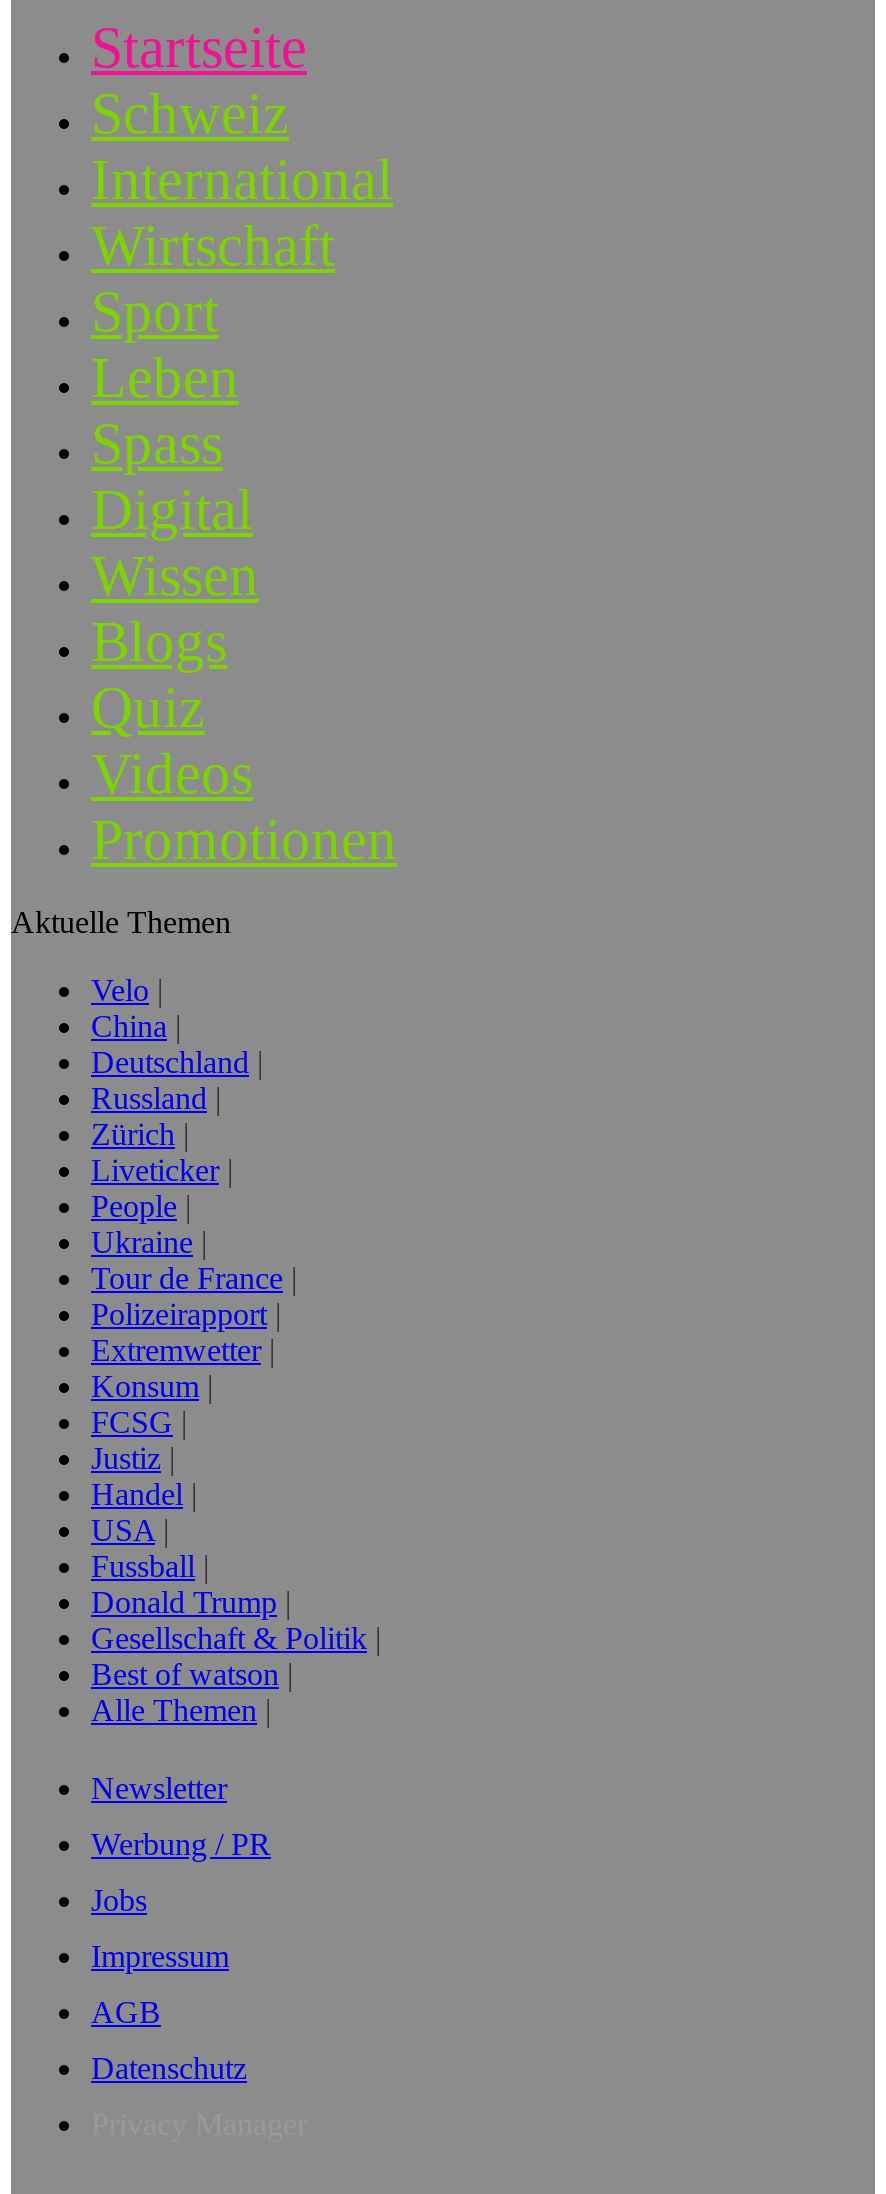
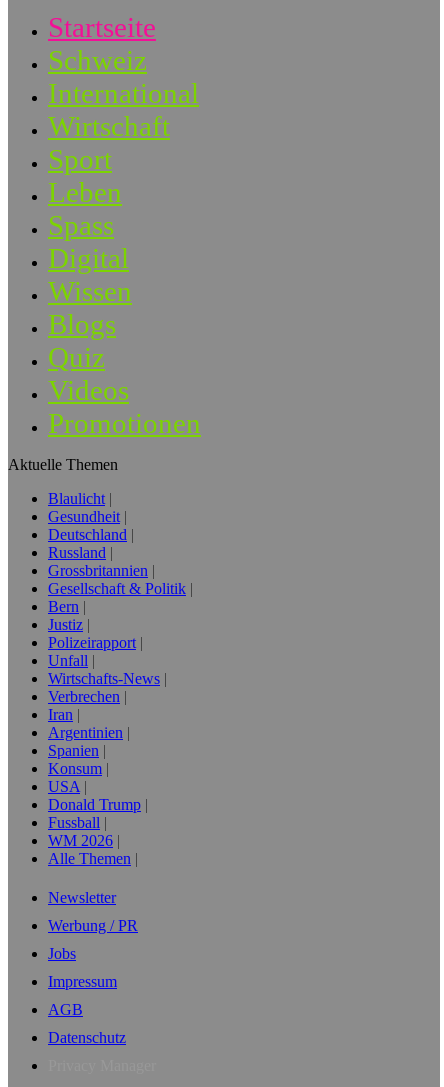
- Velo
- China
+ Blaulicht
+ Gesundheit

- Zürich
- Liveticker
- People
- Ukraine
- Tour de France
- Extremwetter
- FCSG
- Handel
+ Grossbritannien

moved down: Justiz | Polizeirapport

moved down: Konsum | USA | Donald Trump | Fussball

moved up: Gesellschaft & Politik

- Best of watson
+ Bern
+ Unfall
+ Wirtschafts-News
+ Verbrechen
+ Iran
+ Argentinien
+ Spanien
+ WM 2026
